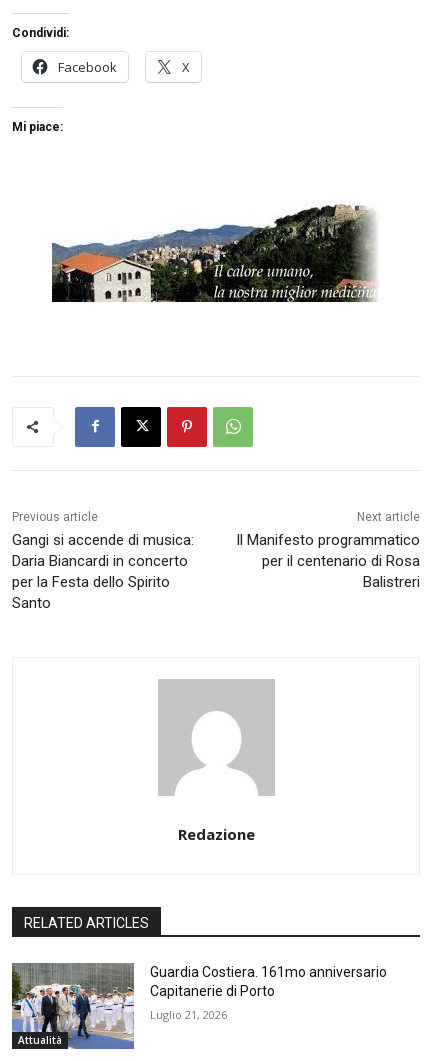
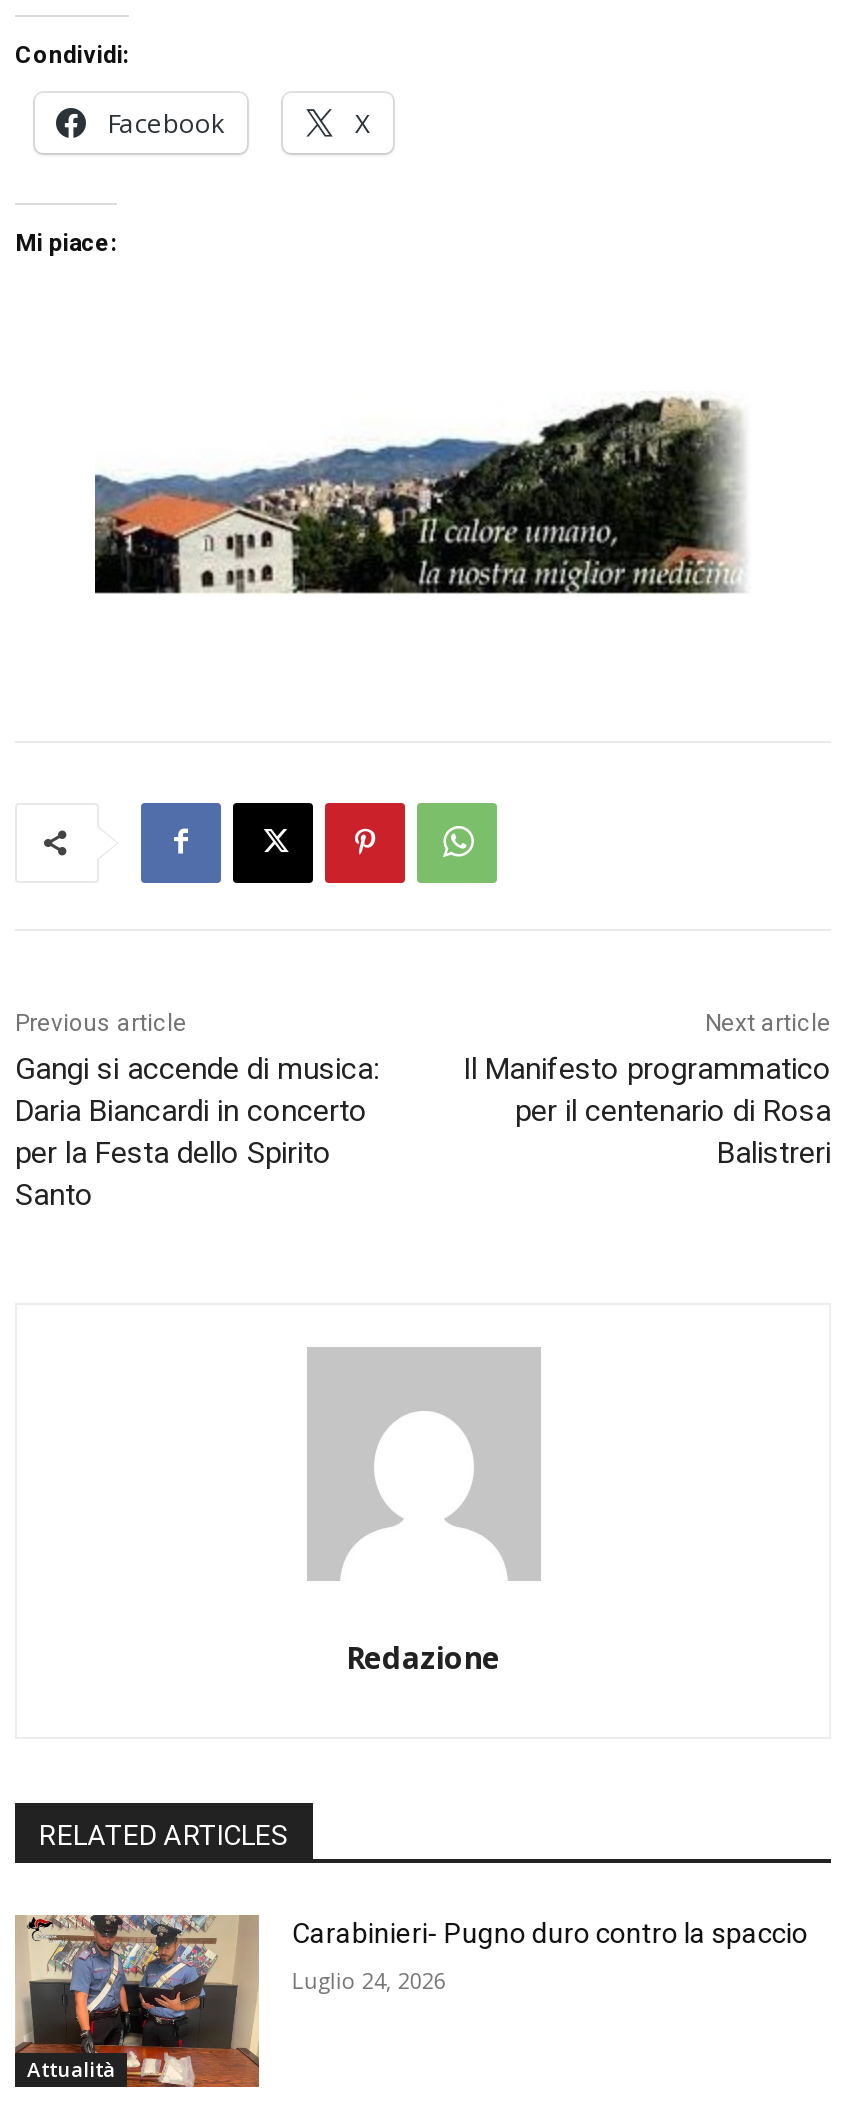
- [image]
- Guardia Costiera. 161mo anniversario
- Capitanerie di Porto
+ [image]
+ Carabinieri- Pugno duro contro la spaccio

- Luglio 21, 2026
+ Luglio 24, 2026
